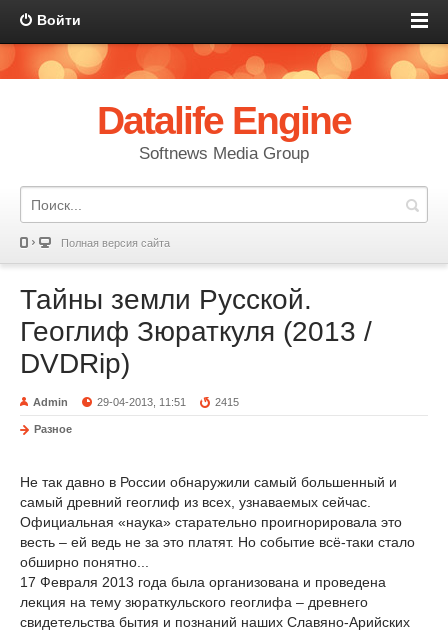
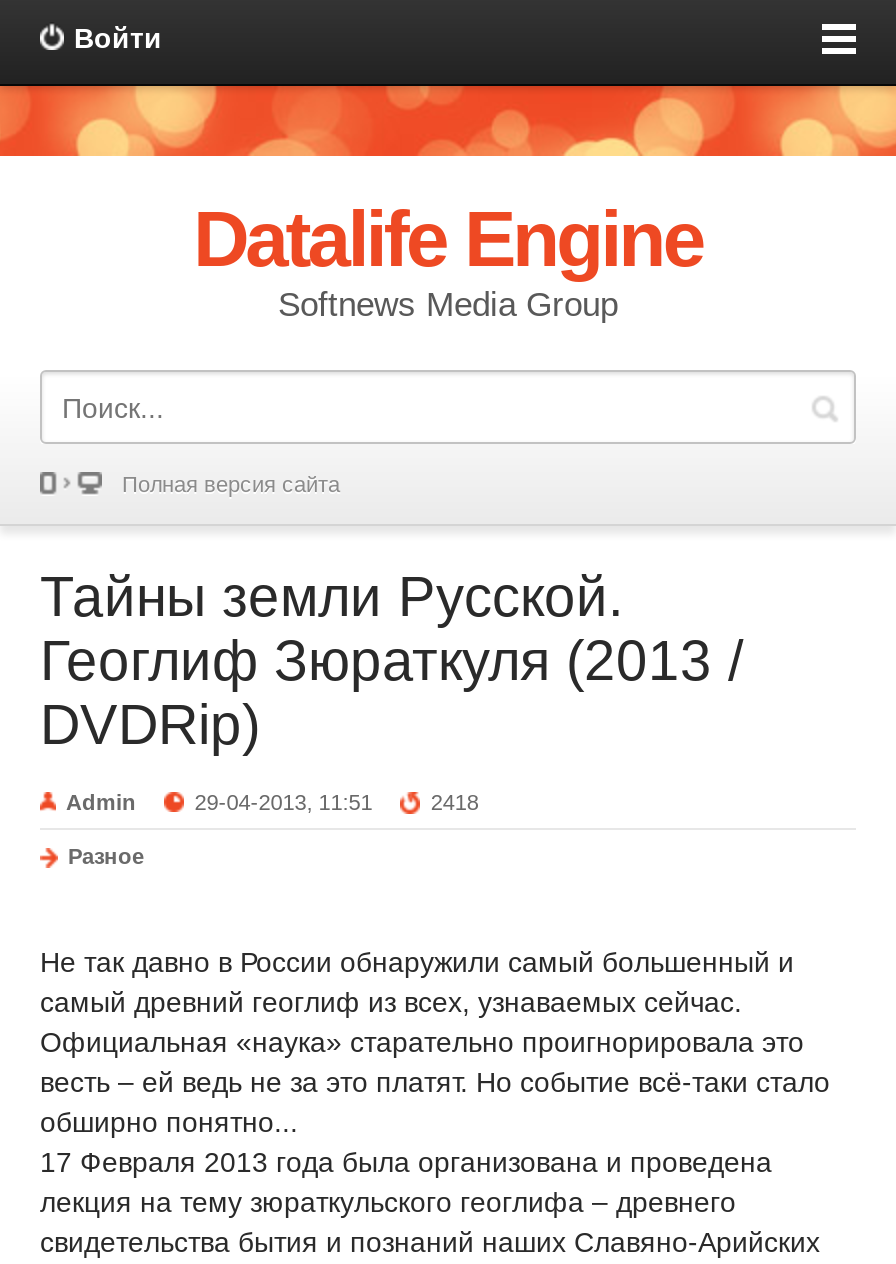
- 2415
+ 2418
